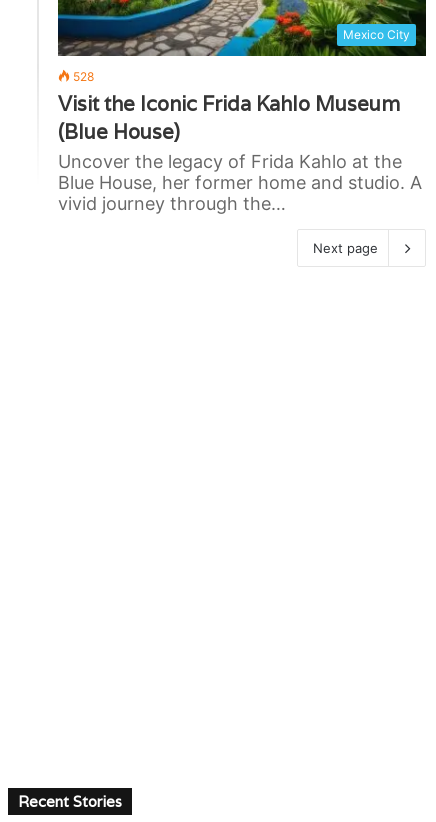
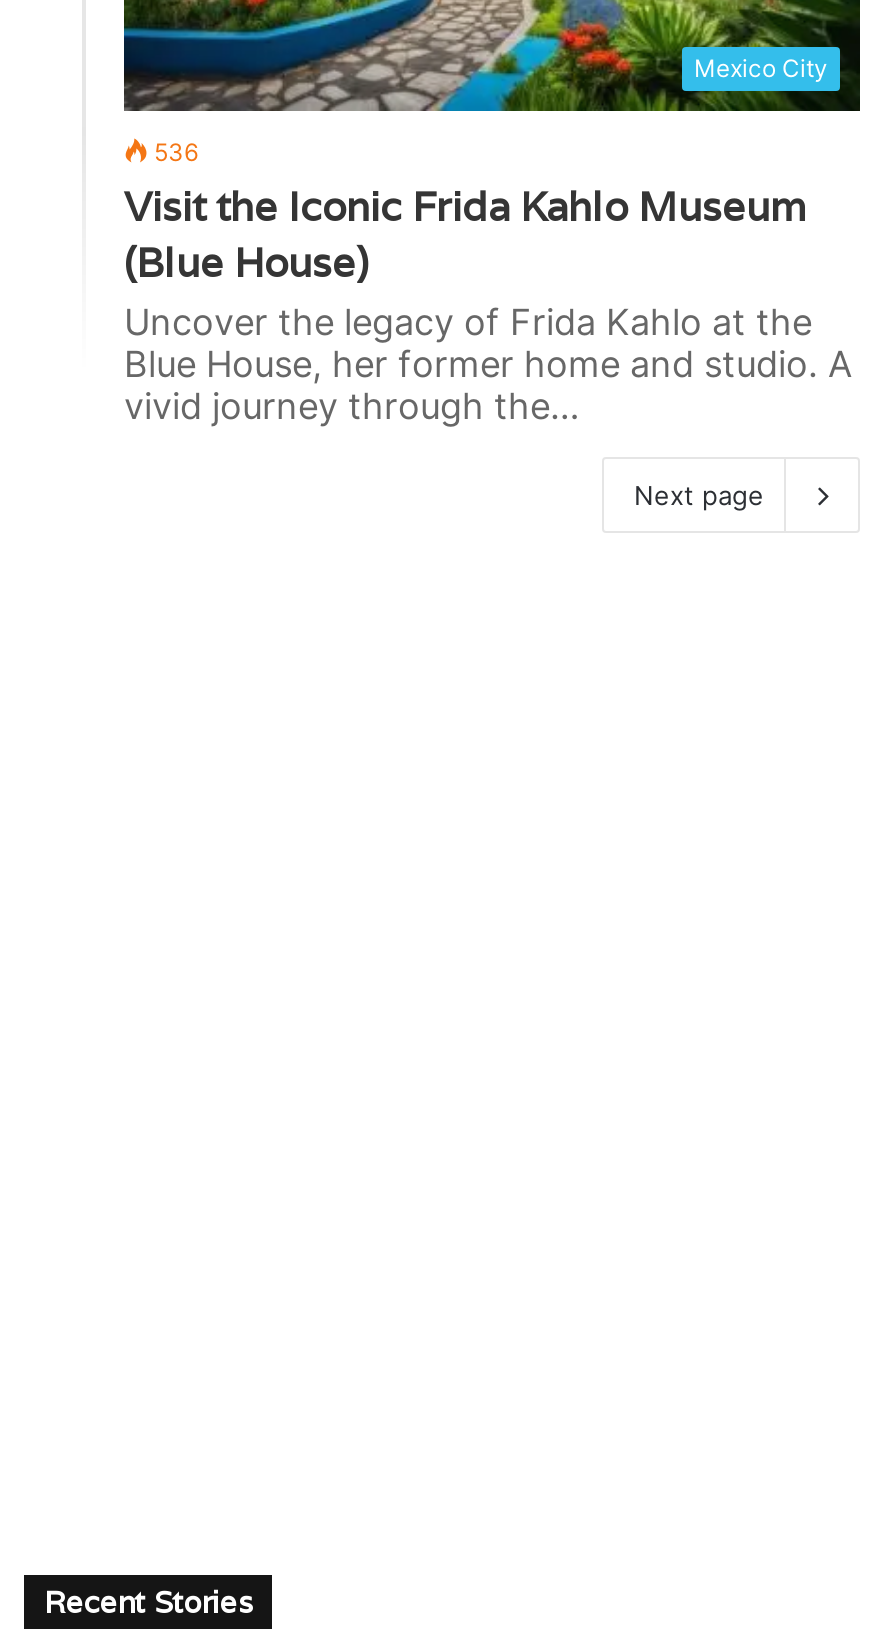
- 528
+ 536
